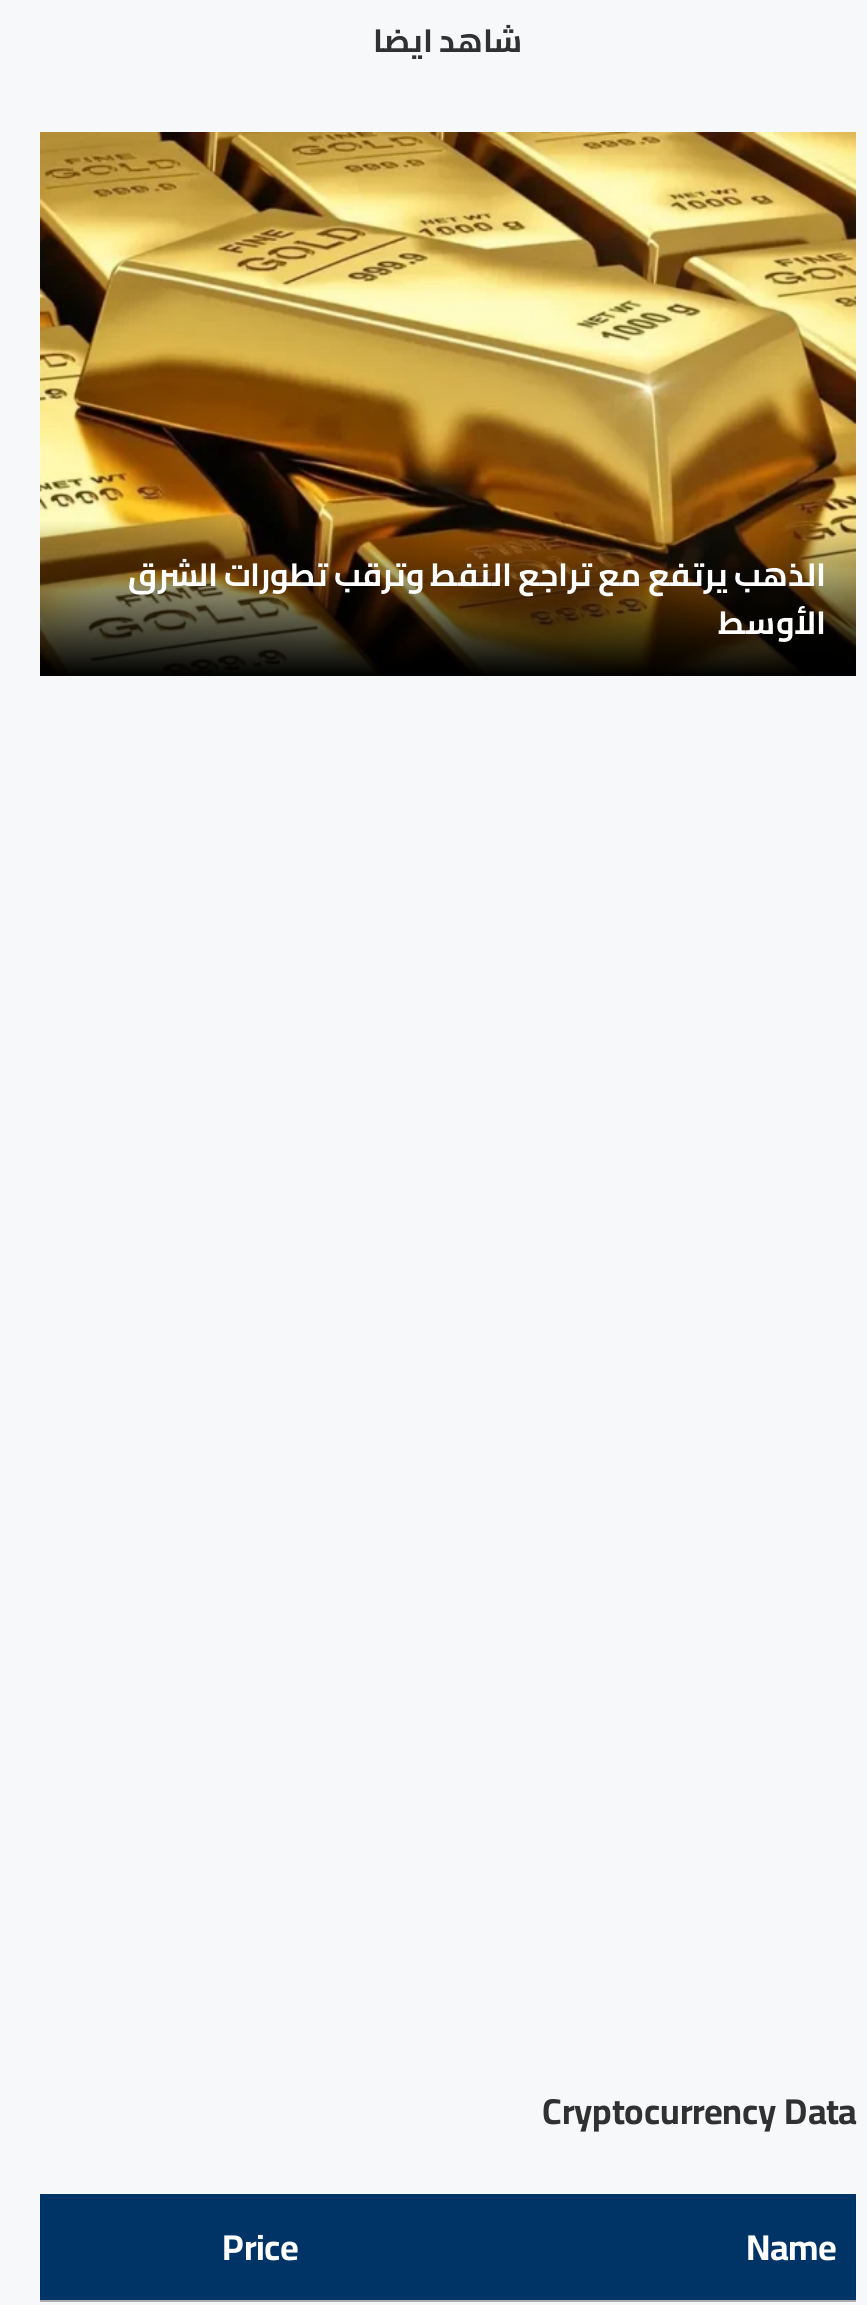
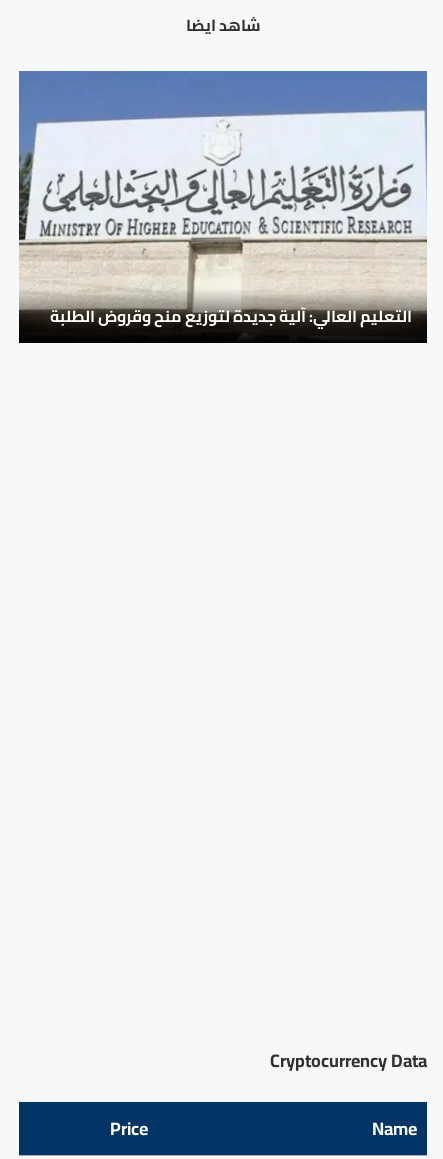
- [image]
- الذهب يرتفع مع تراجع النفط وترقب تطورات الشرق
- الأوسط
+ [image]
+ التعليم العالي: آلية جديدة لتوزيع منح وقروض الطلبة
